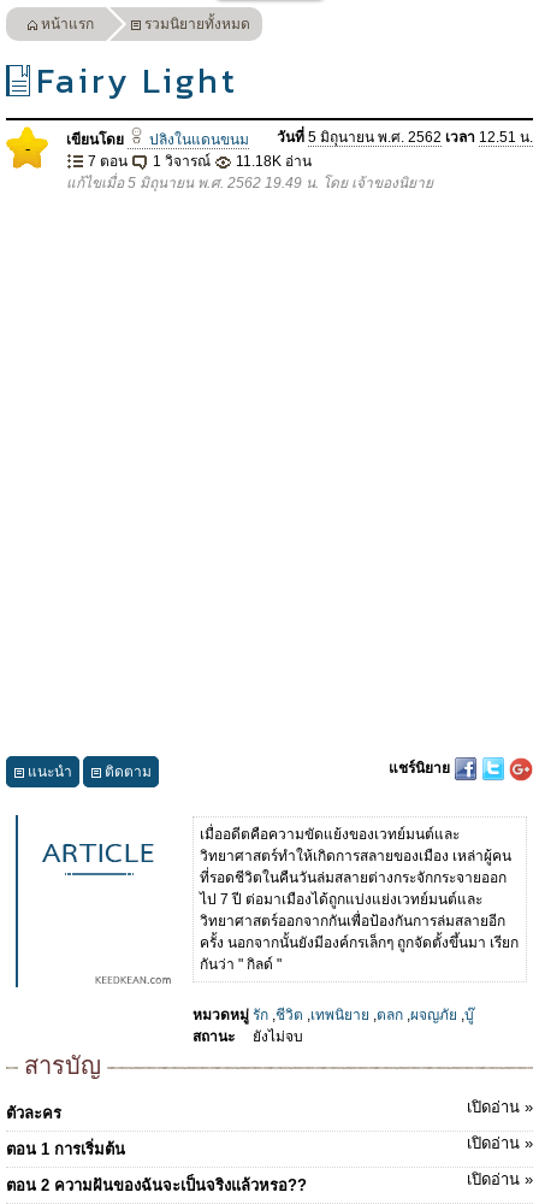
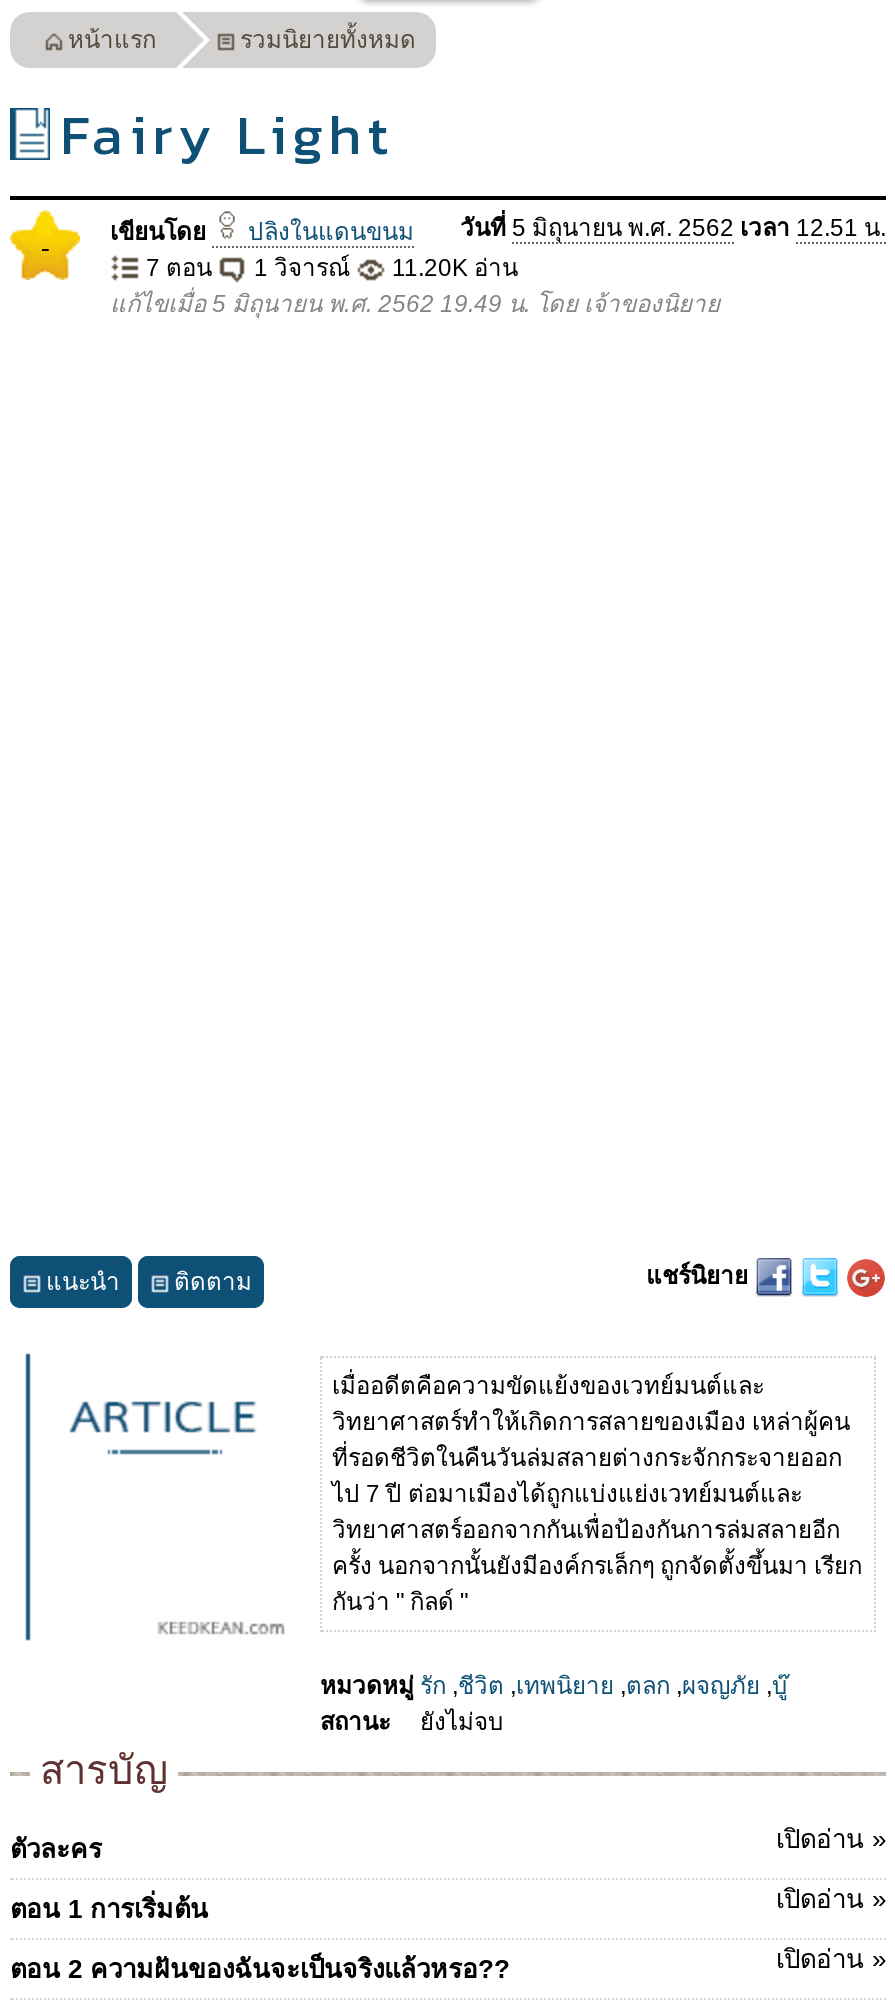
- 7 ตอน 1 วิจารณ์ 11.18K อ่าน
+ 7 ตอน 1 วิจารณ์ 11.20K อ่าน
